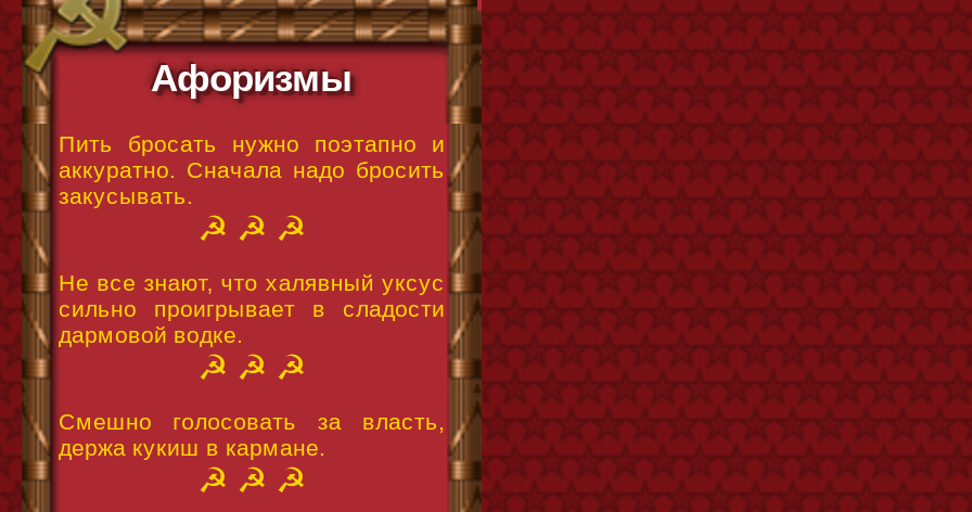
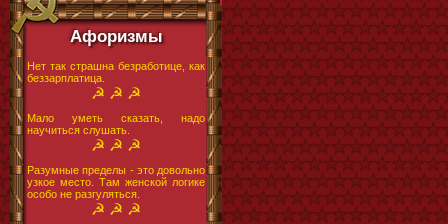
- Пить бросать нужно поэтапно и
- аккуратно. Сначала надо бросить
- закусывать.
+ Нет так страшна безработице, как
+ беззарплатица.

- Не все знают, что халявный уксус
- сильно проигрывает в сладости
- дармовой водке.
+ Мало уметь сказать, надо
+ научиться слушать.

- Смешно голосовать за власть,
- держа кукиш в кармане.
+ Разумные пределы - это довольно
+ узкое место. Там женской логике
+ особо не разгуляться.
